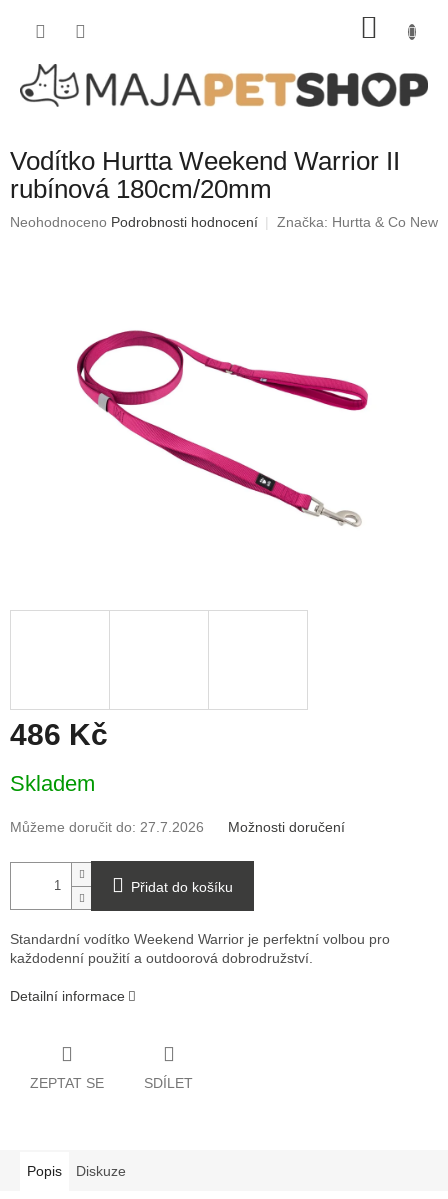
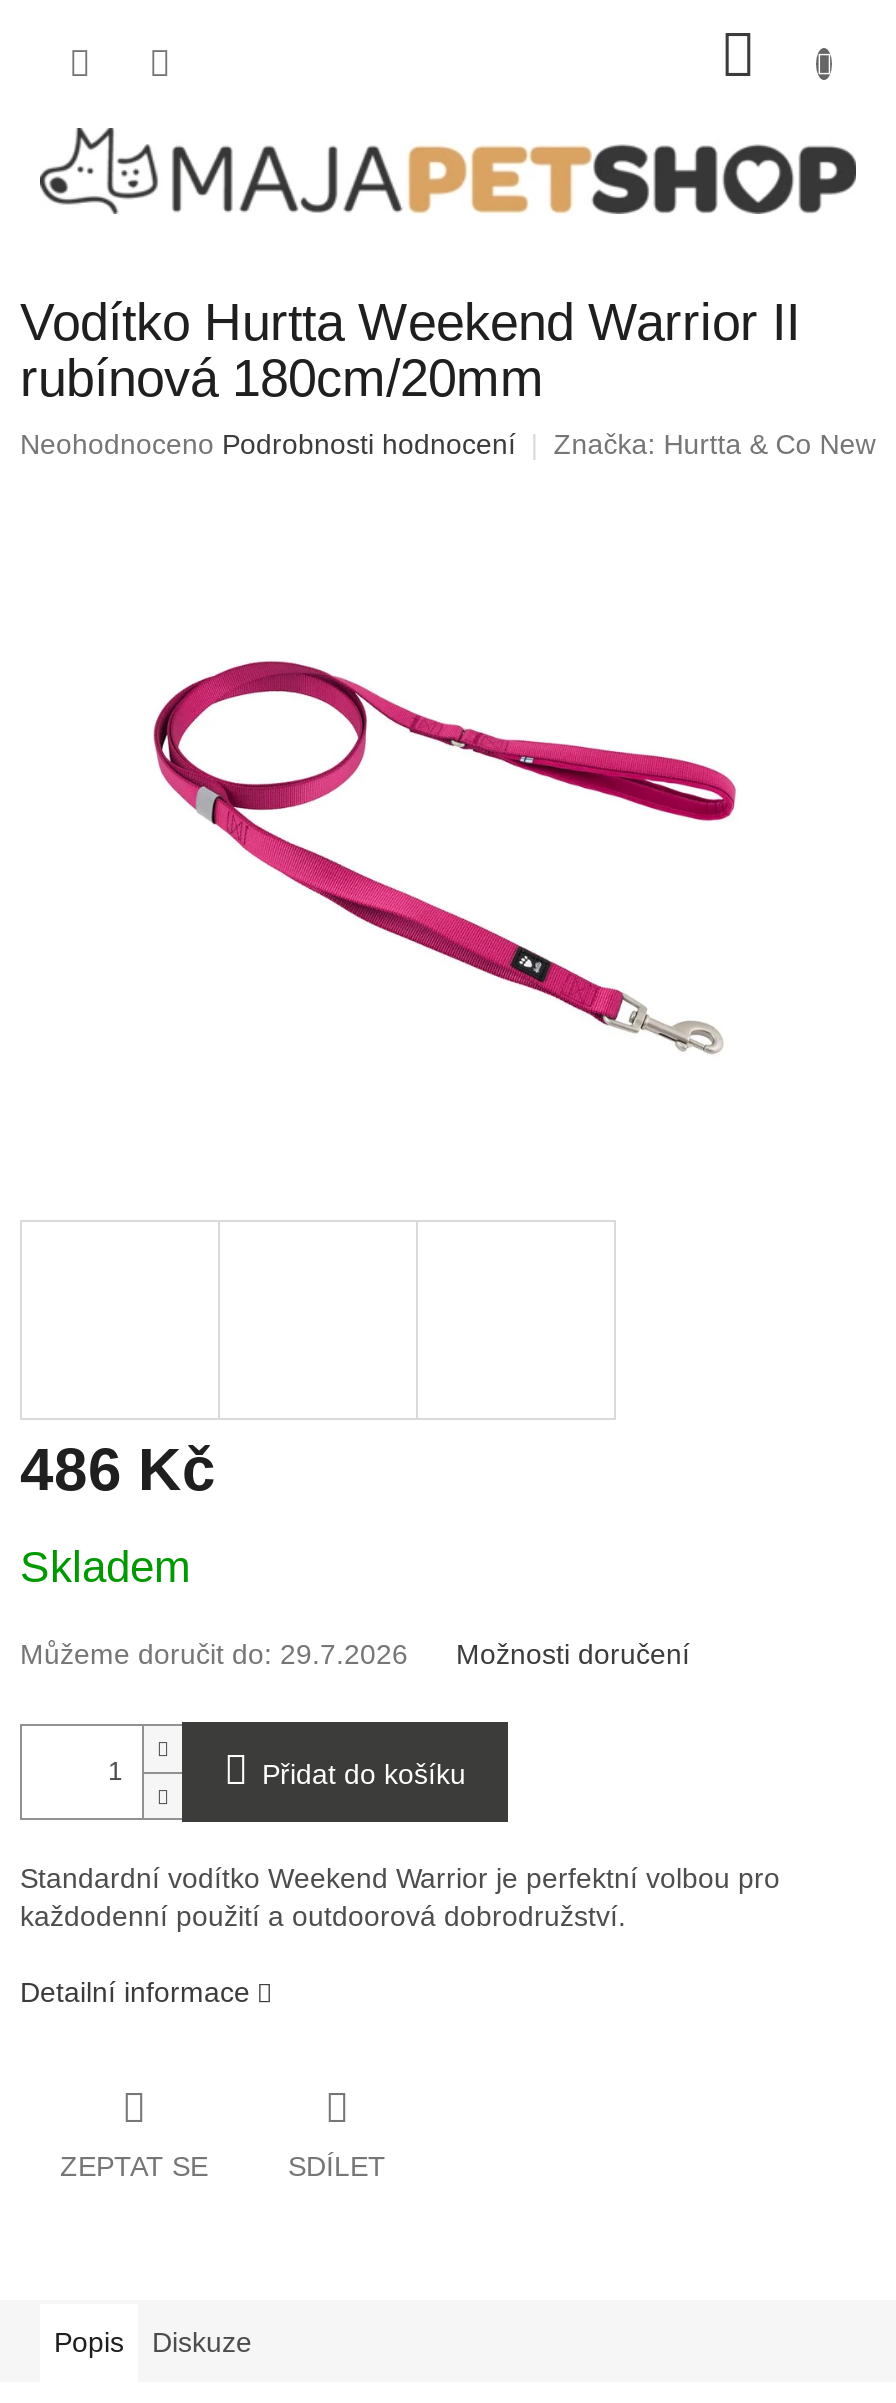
- Můžeme doručit do: 27.7.2026
+ Můžeme doručit do: 29.7.2026
